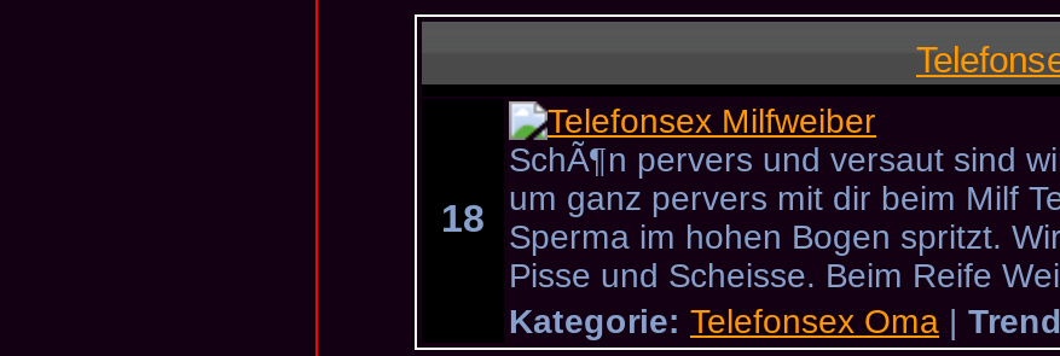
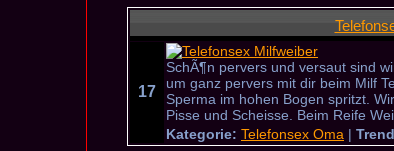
- 18
+ 17
